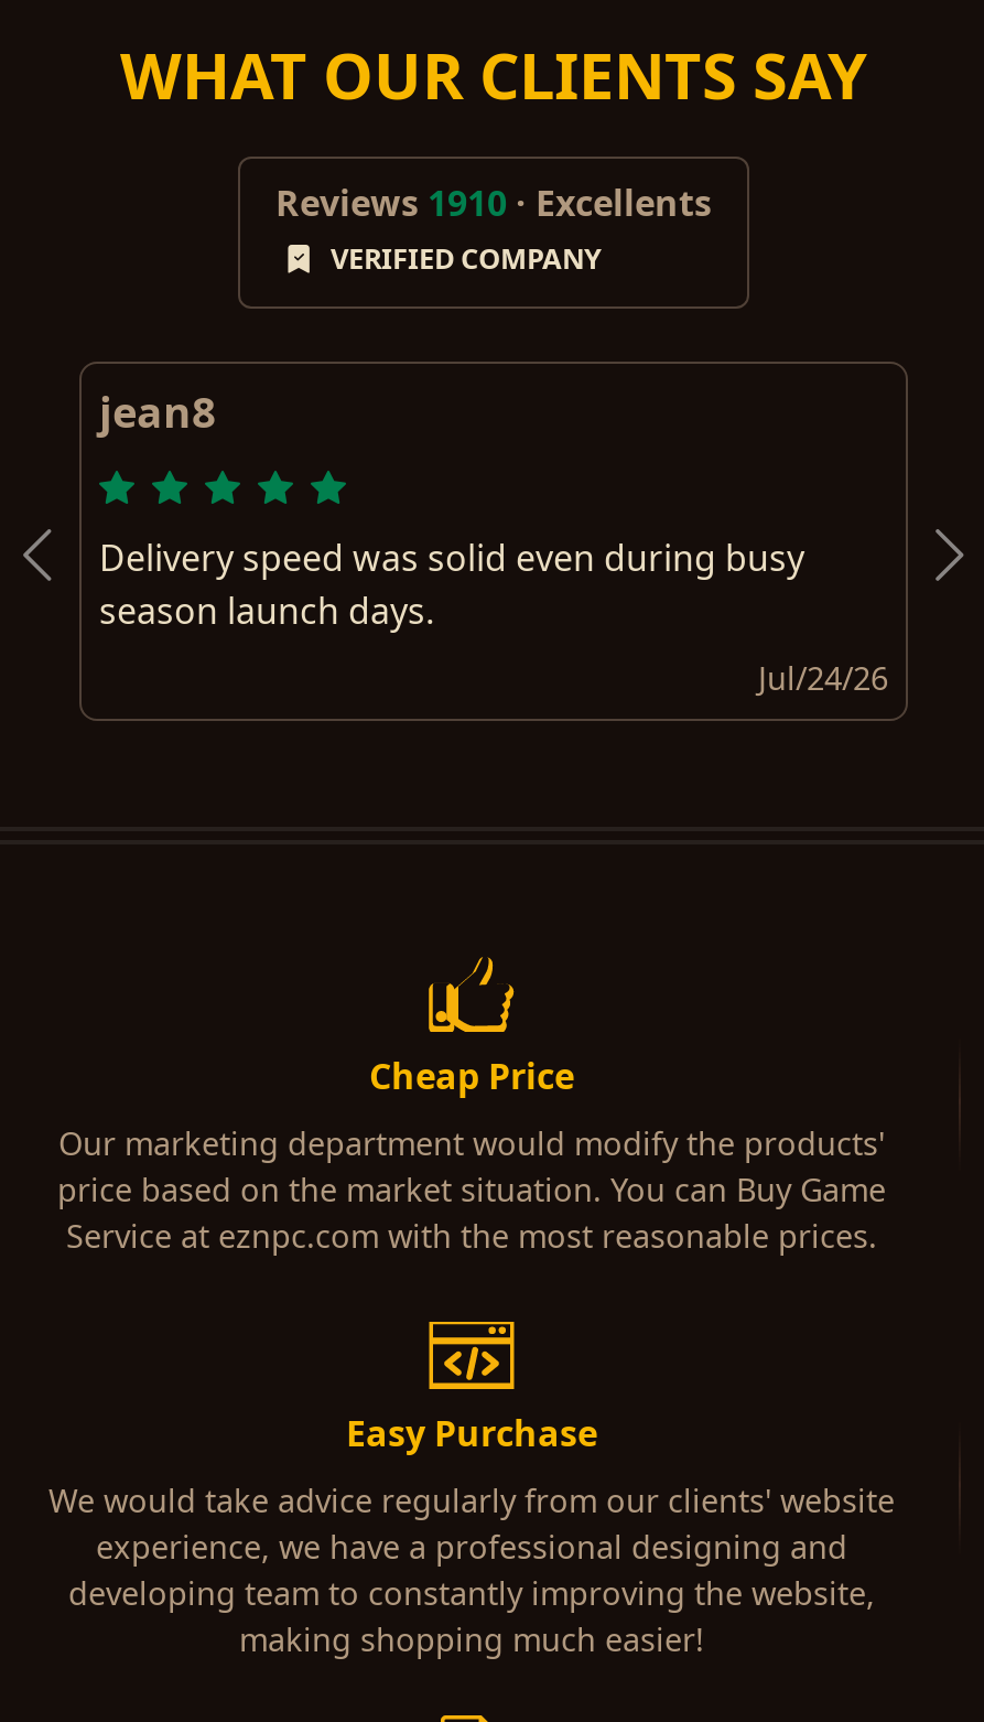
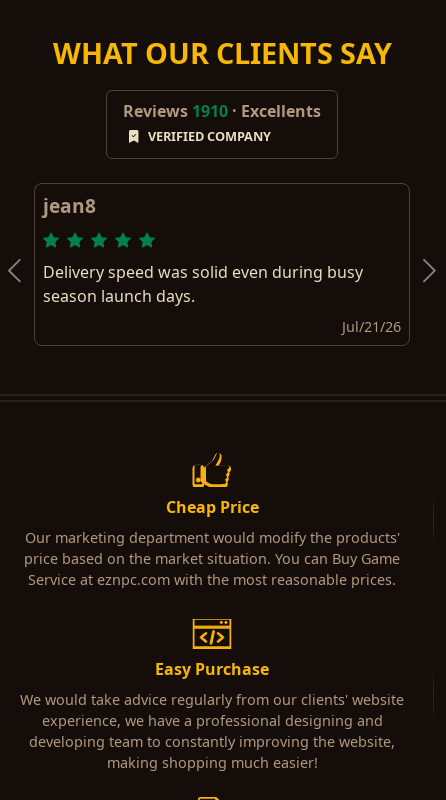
- Jul/24/26
+ Jul/21/26
